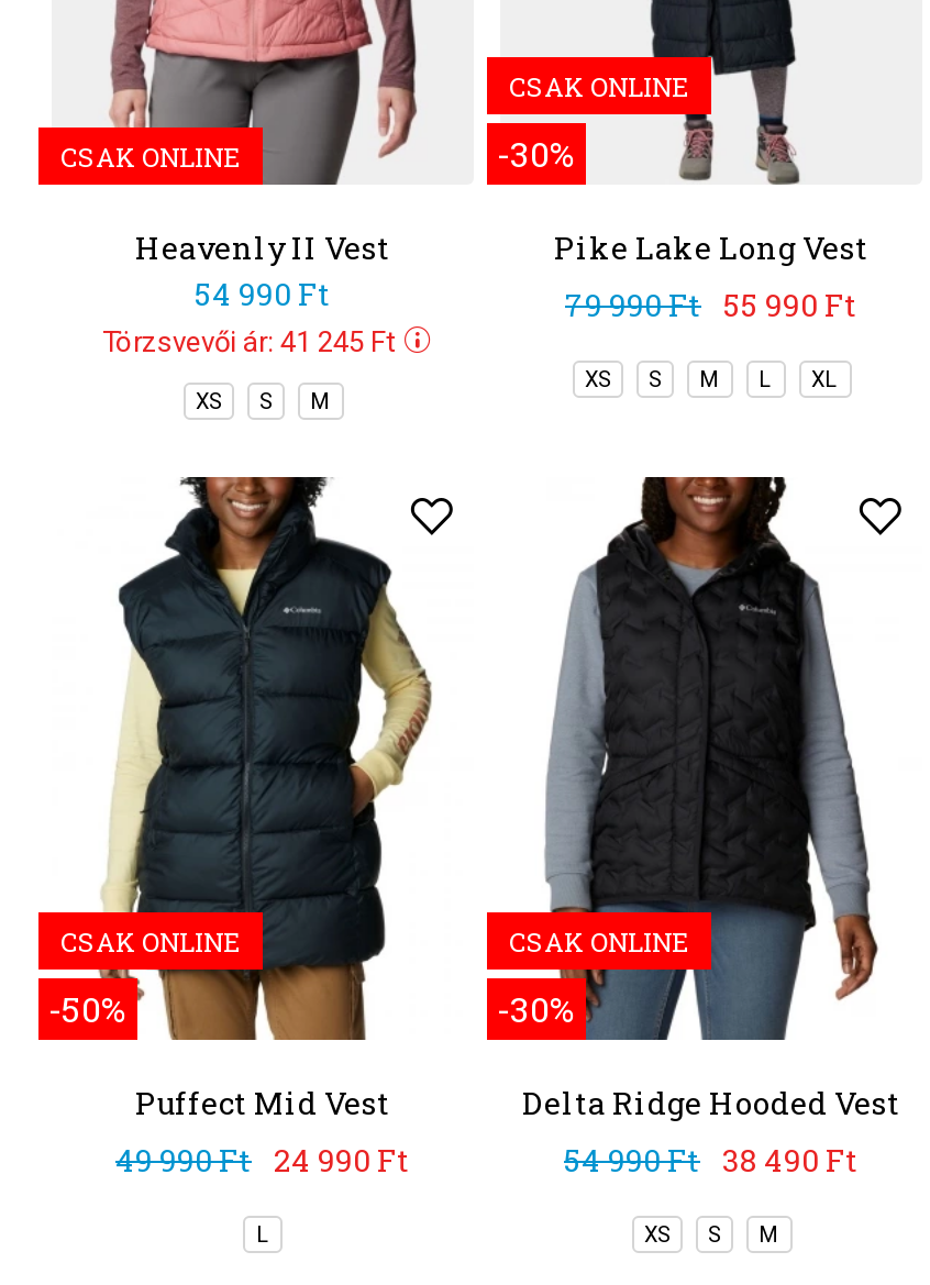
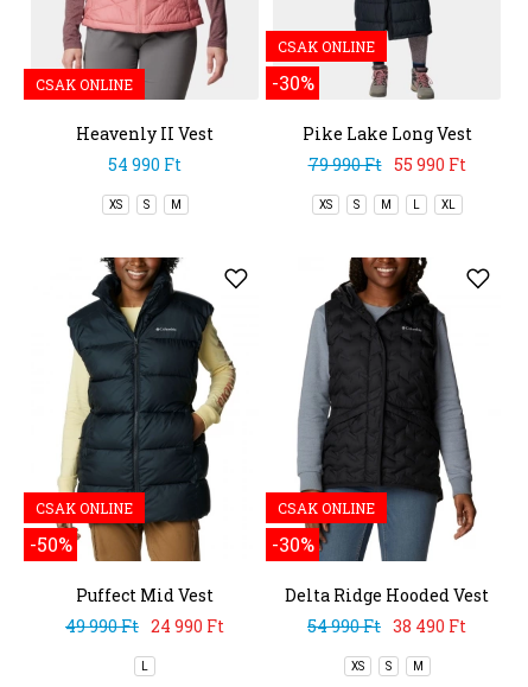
- Törzsvevői ár: 41 245 Ft
